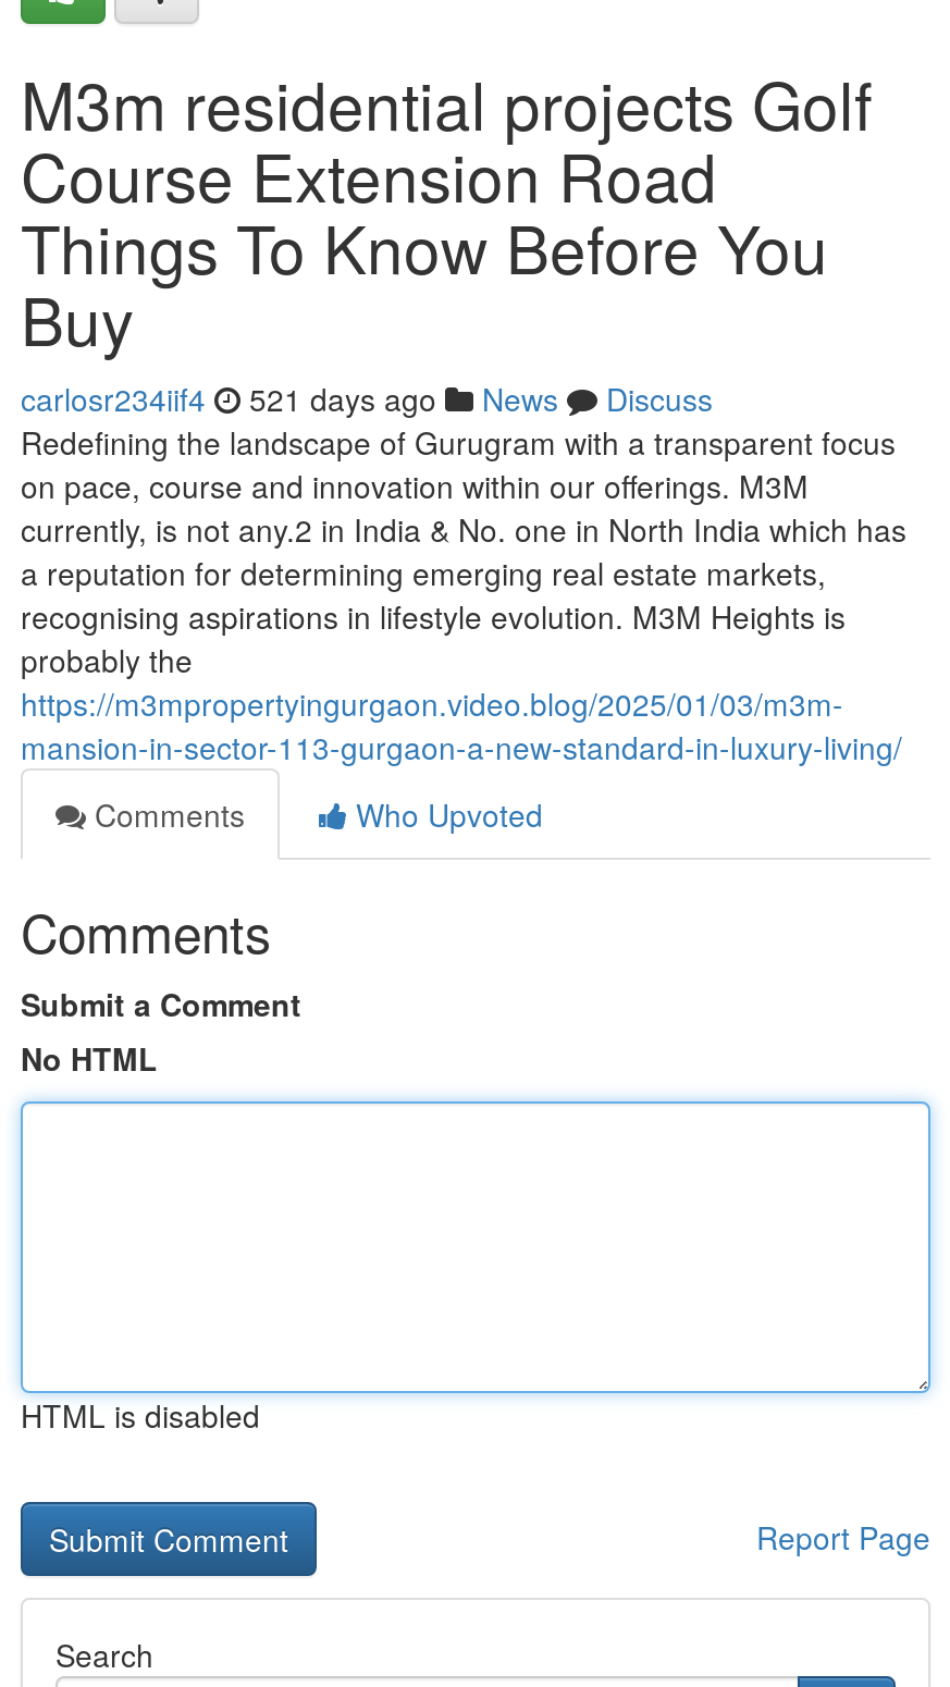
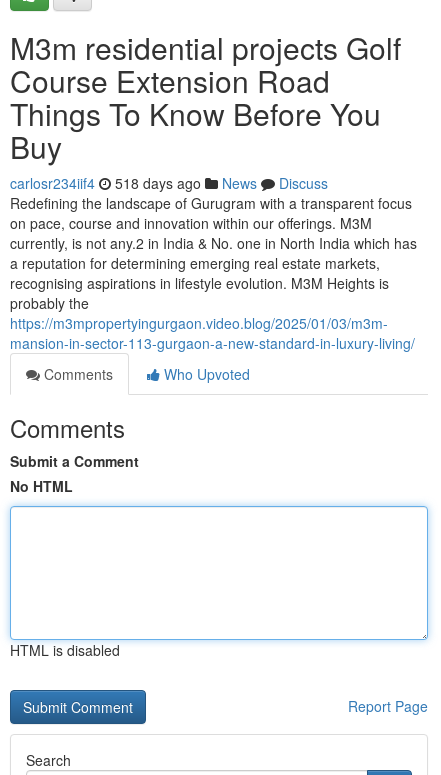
- carlosr234iif4 521 days ago News Discuss
+ carlosr234iif4 518 days ago News Discuss
